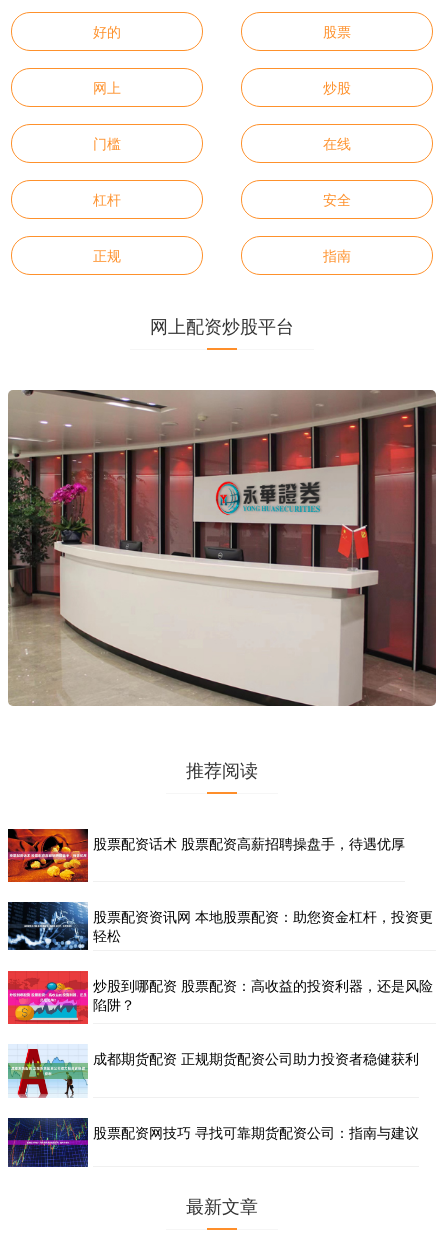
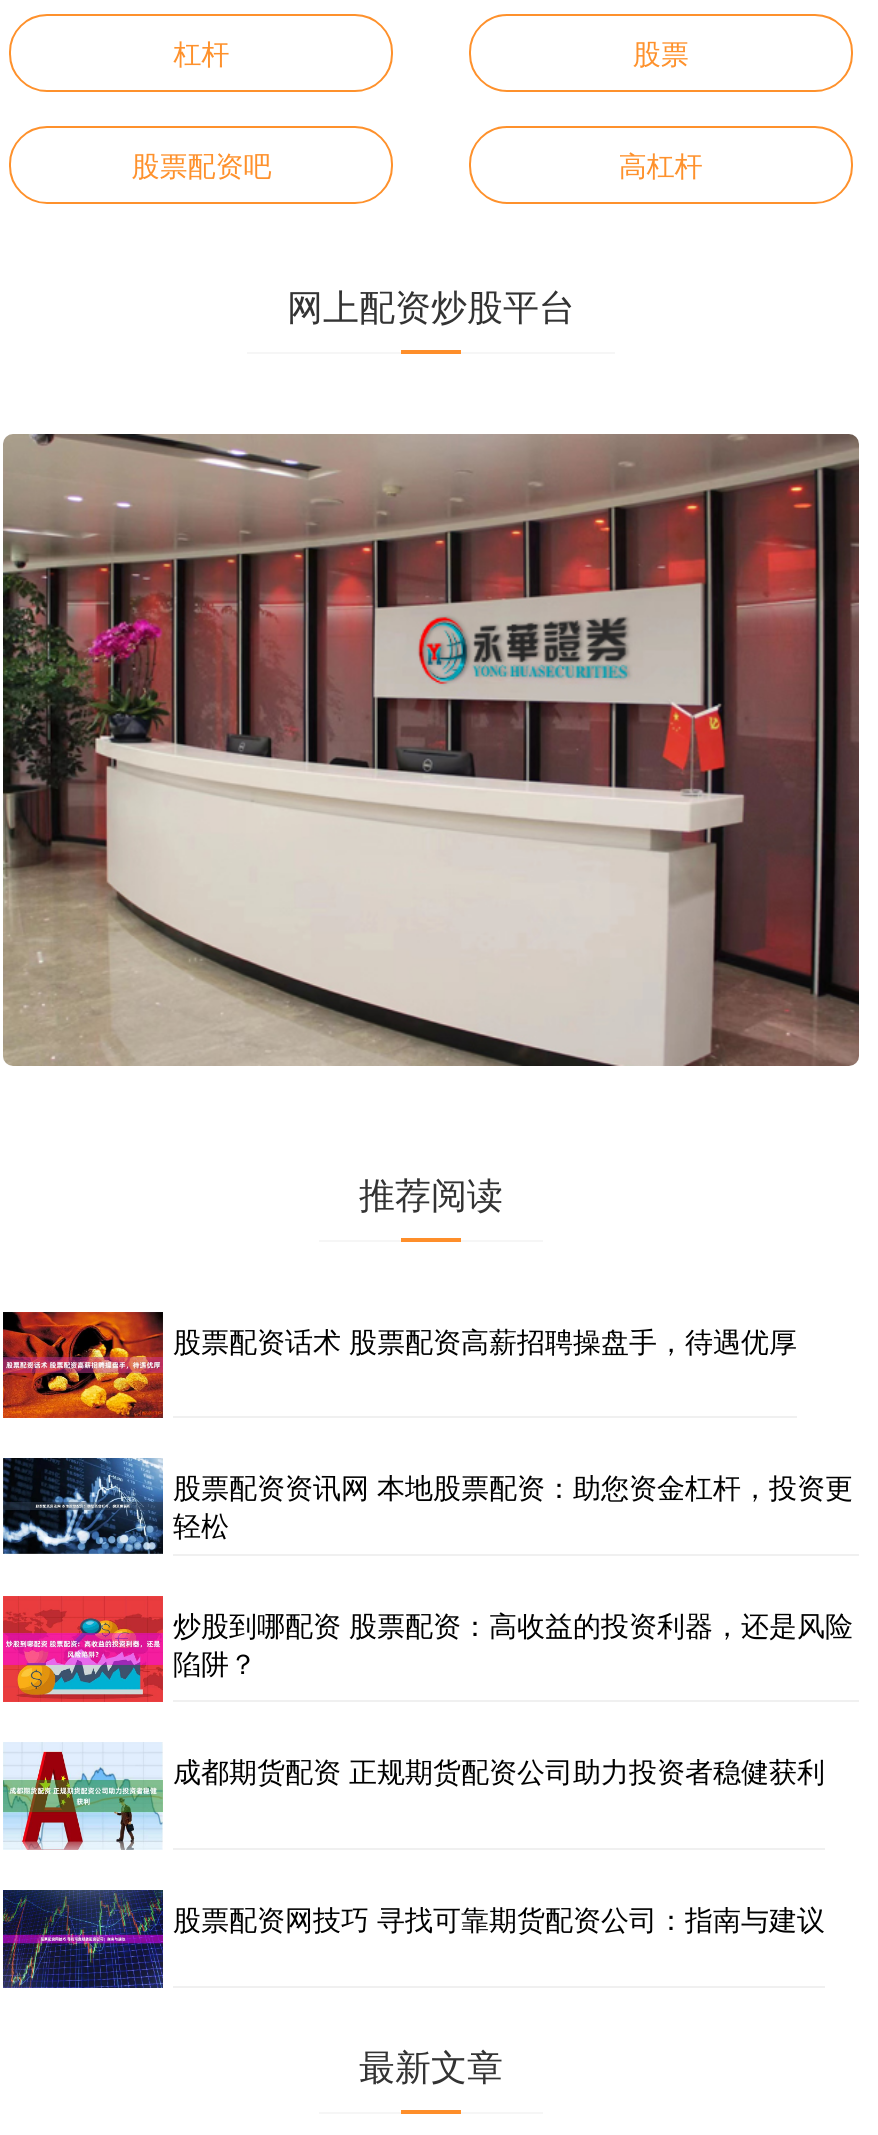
- 好的
+ 杠杆

- 网上
- 炒股
- 门槛
- 在线
- 杠杆
- 安全
- 正规
- 指南
+ 股票配资吧
+ 高杠杆
